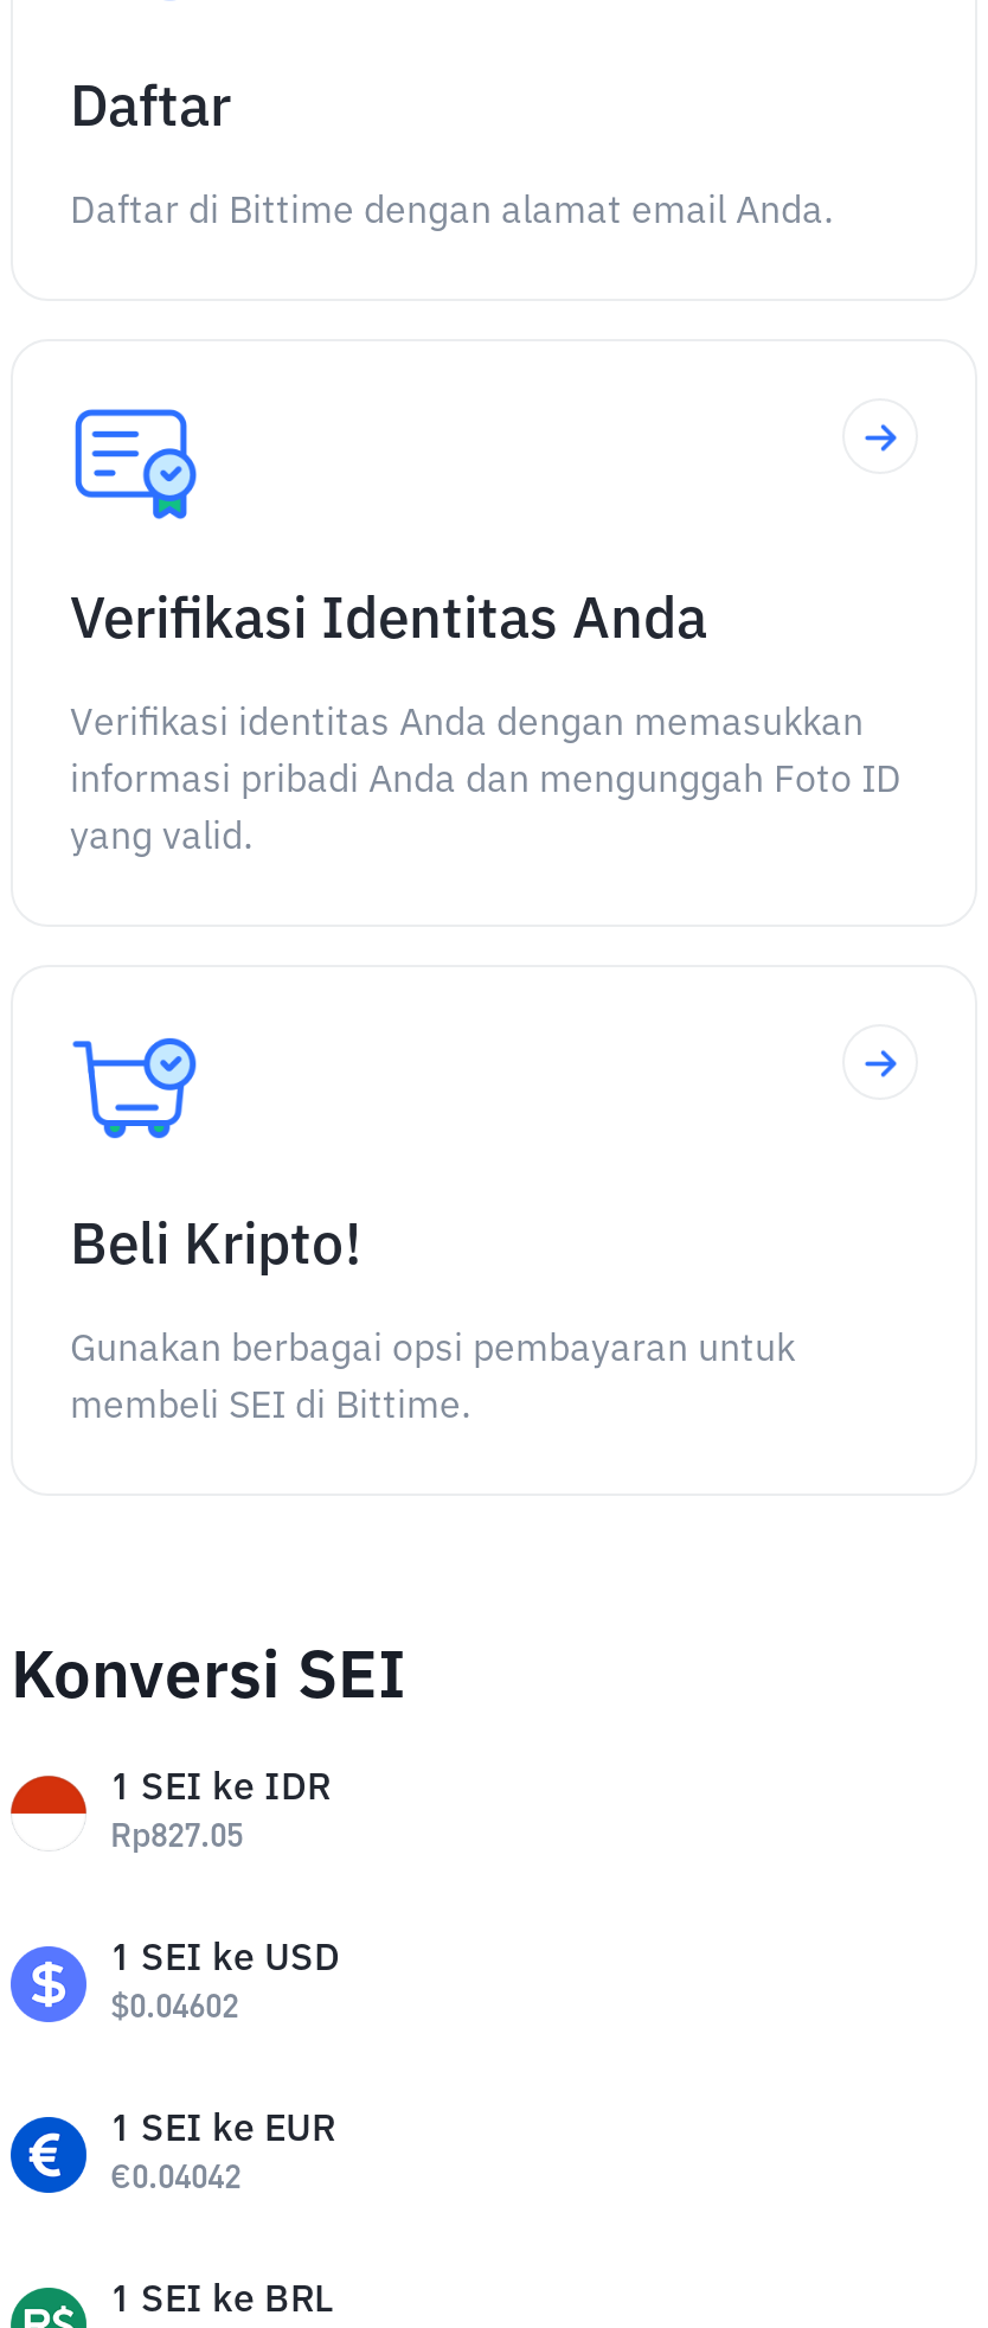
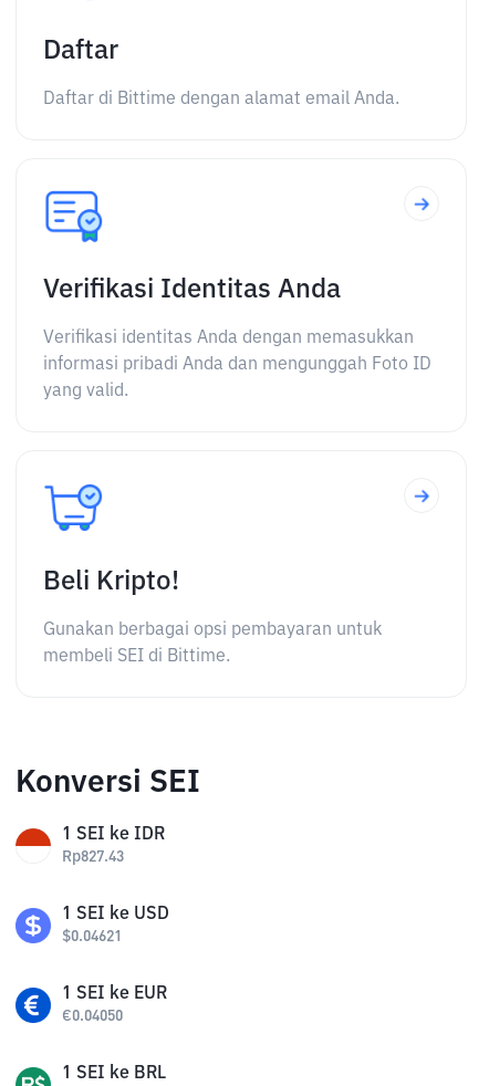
- Rp827.05
+ Rp827.43

- $0.04602
+ $0.04621

- €0.04042
+ €0.04050
